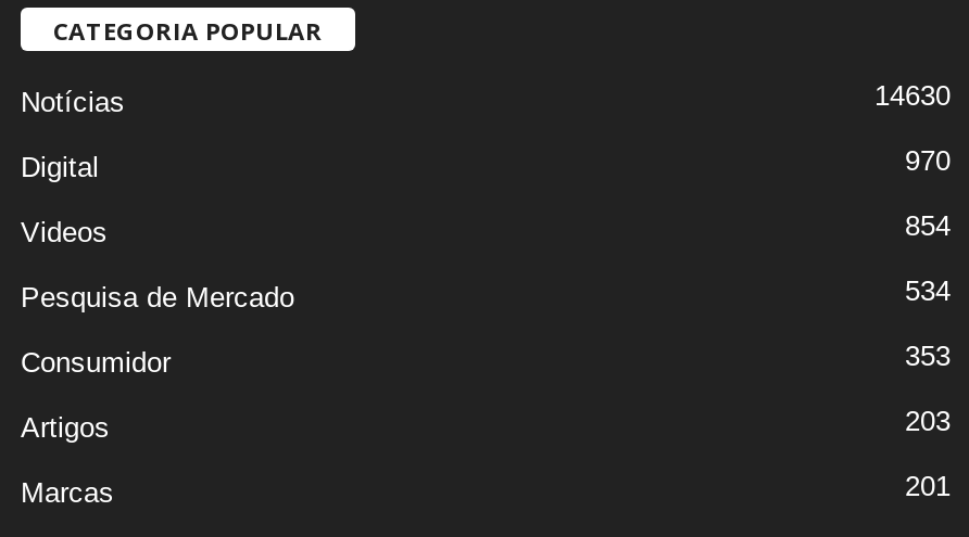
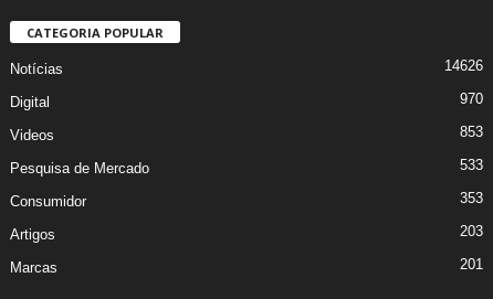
- 14630
+ 14626

- 854
+ 853

- 534
+ 533
